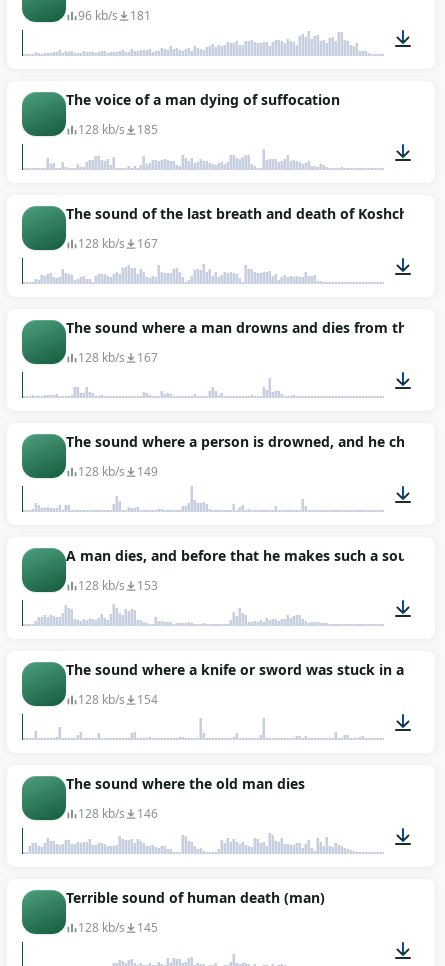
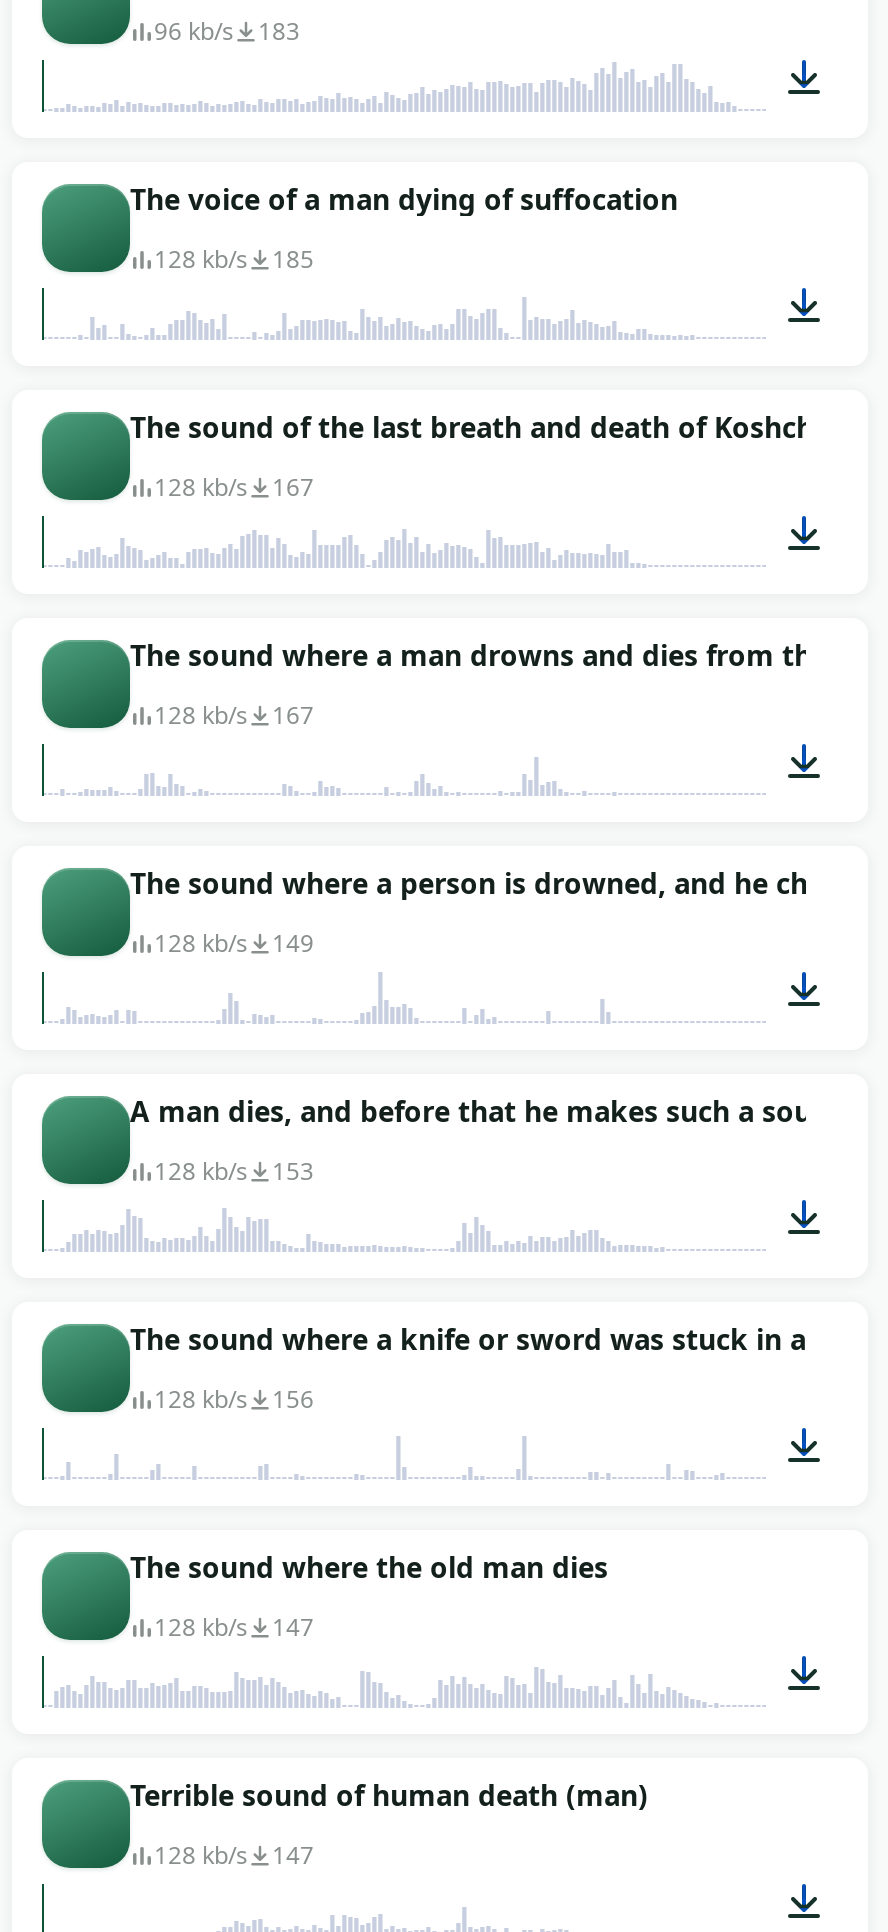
- 96 kb/s 181
+ 96 kb/s 183

- 128 kb/s 154
+ 128 kb/s 156

- 128 kb/s 146
+ 128 kb/s 147

- 128 kb/s 145
+ 128 kb/s 147
